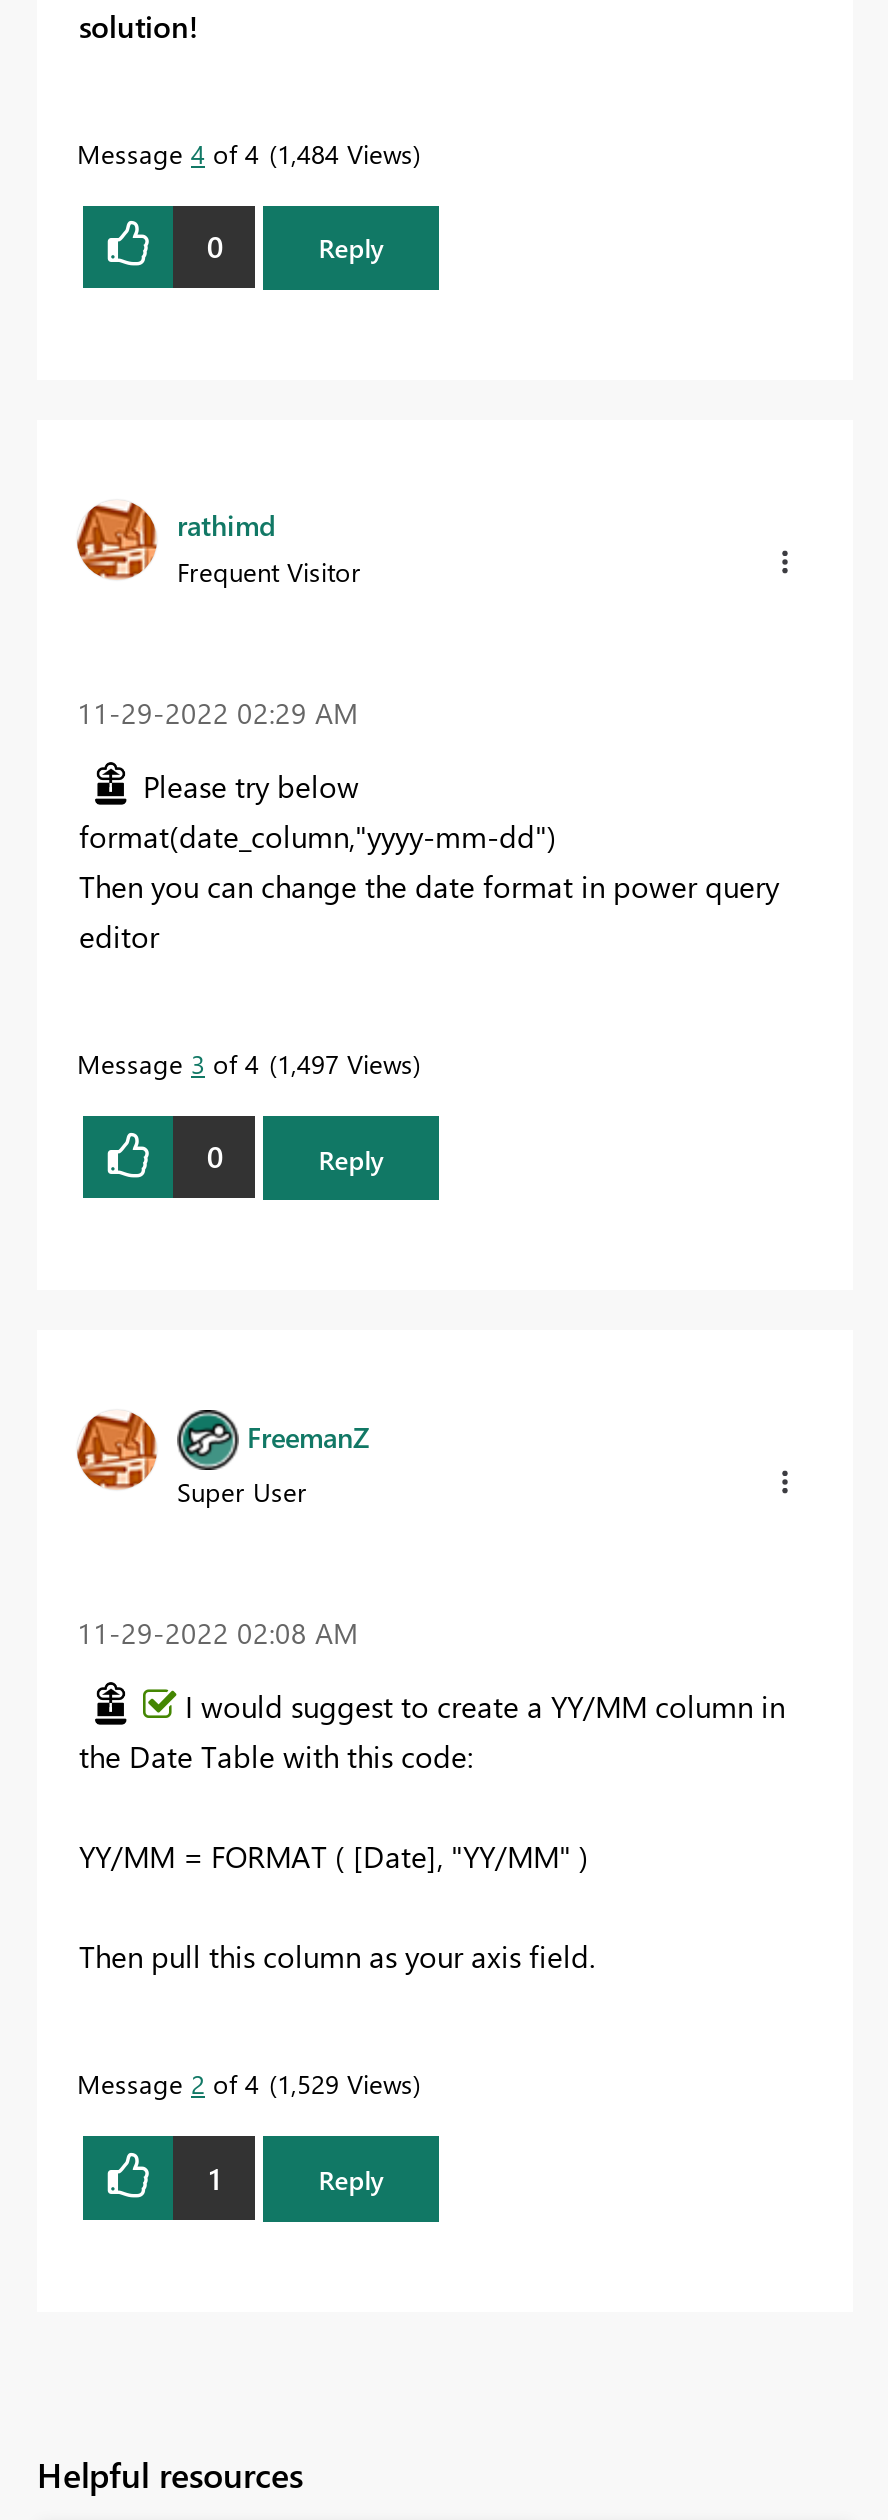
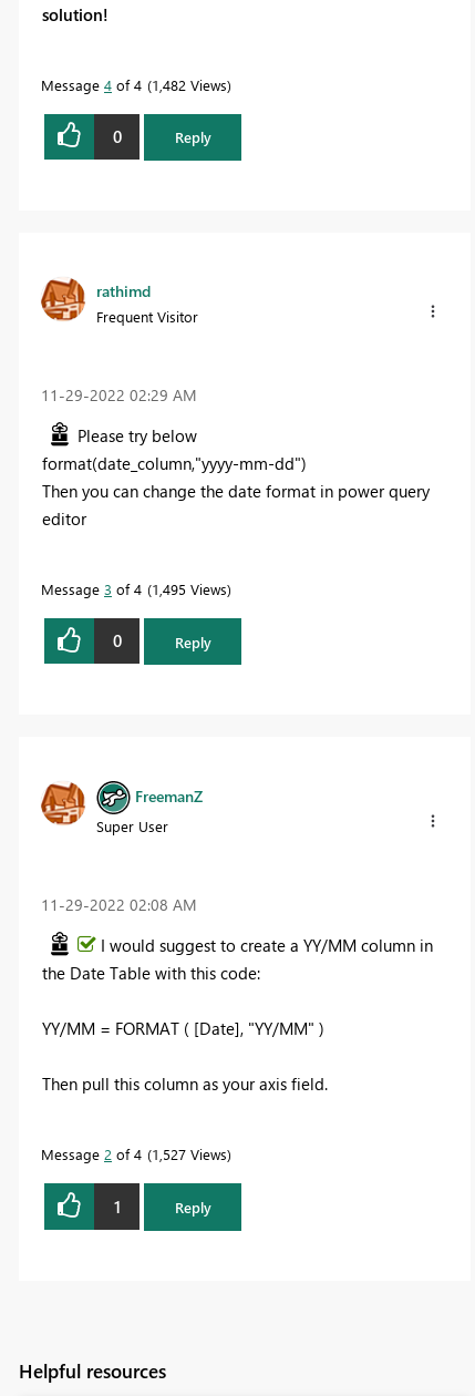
- Message 4 of 4 1,484 Views
+ Message 4 of 4 1,482 Views

- Message 3 of 4 1,497 Views
+ Message 3 of 4 1,495 Views

- Message 2 of 4 1,529 Views
+ Message 2 of 4 1,527 Views
